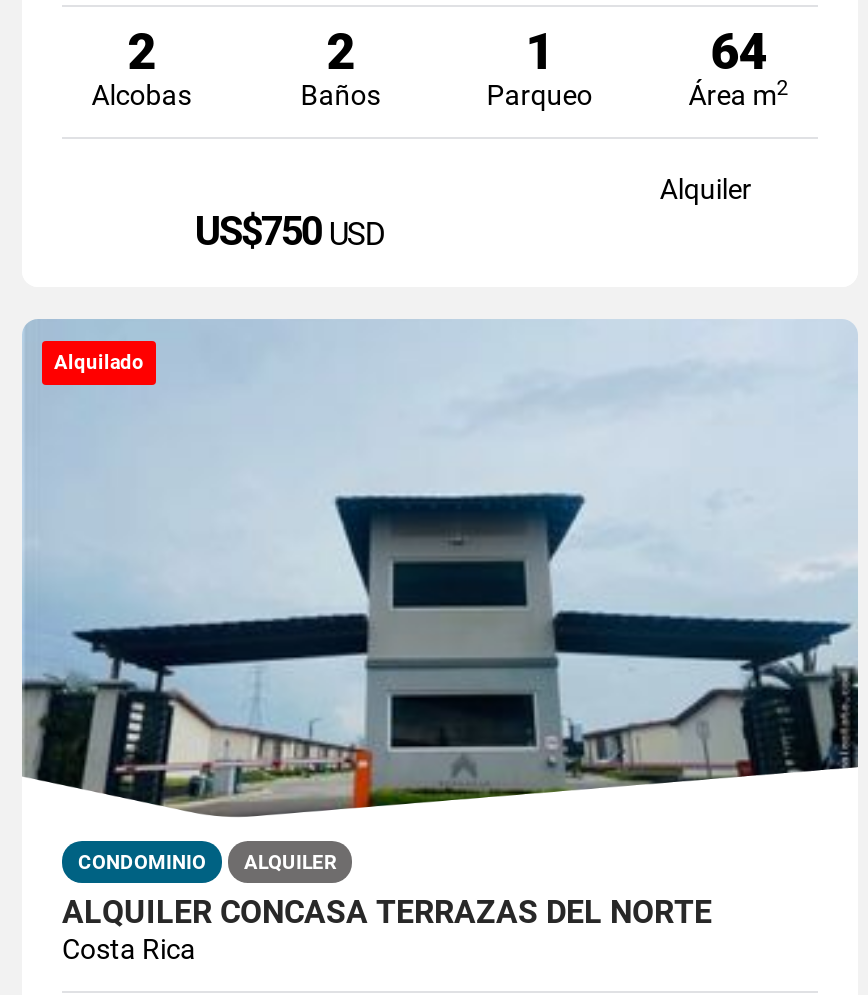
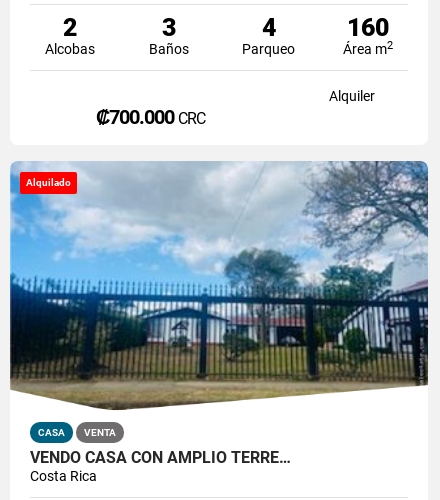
- 2
+ 3

- 1
+ 4

- 64
+ 160

- US$750 USD
+ ₡700.000 CRC

- [image]
- CONDOMINIO
- ALQUILER
+ [image]
+ CASA
+ VENTA

- ALQUILER CONCASA TERRAZAS DEL NORTE
+ VENDO CASA CON AMPLIO TERRE…
